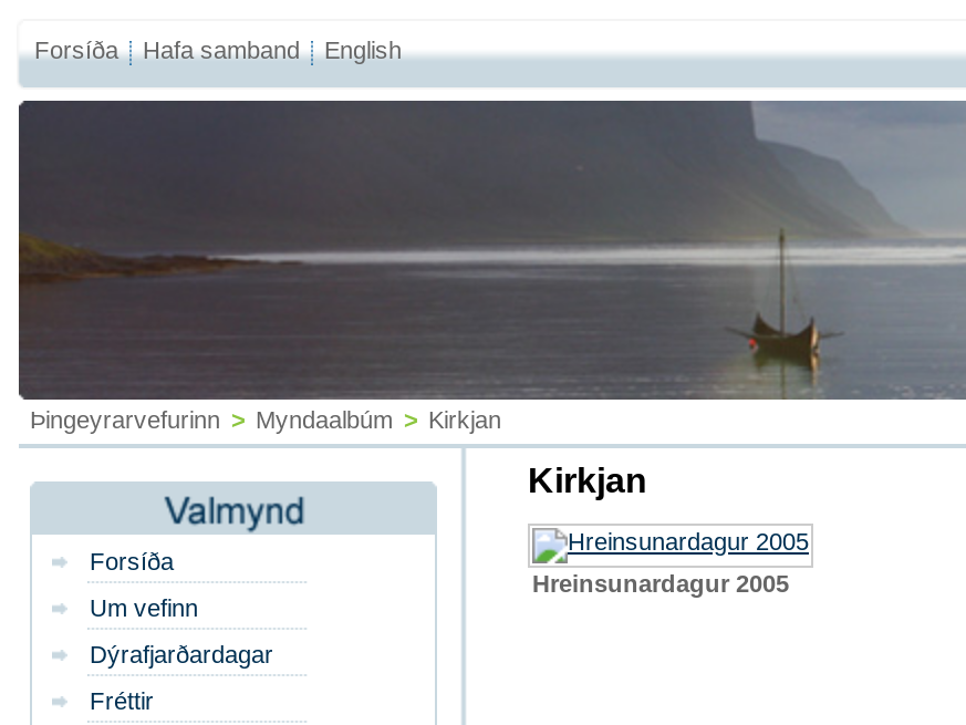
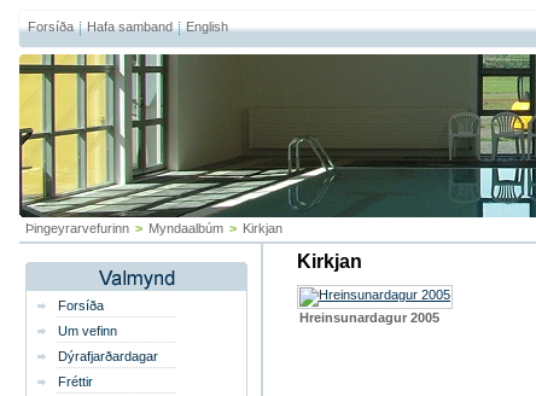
- [image]
+ [image]
